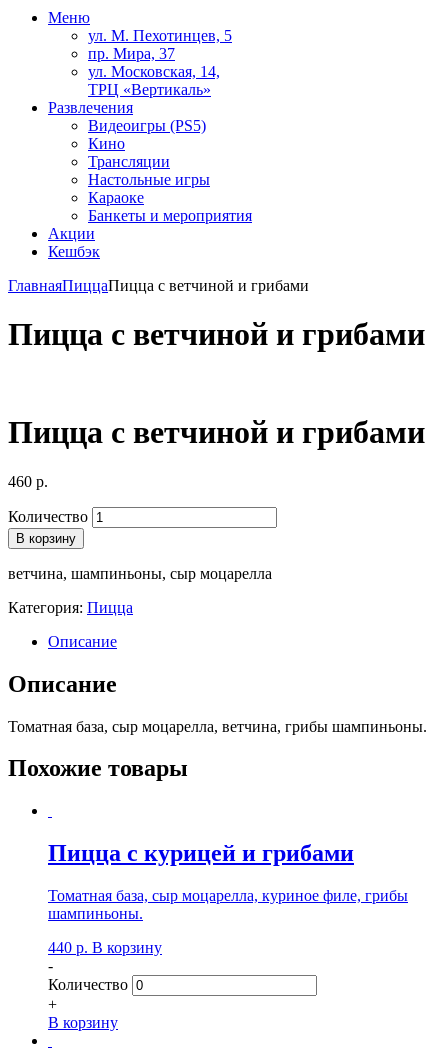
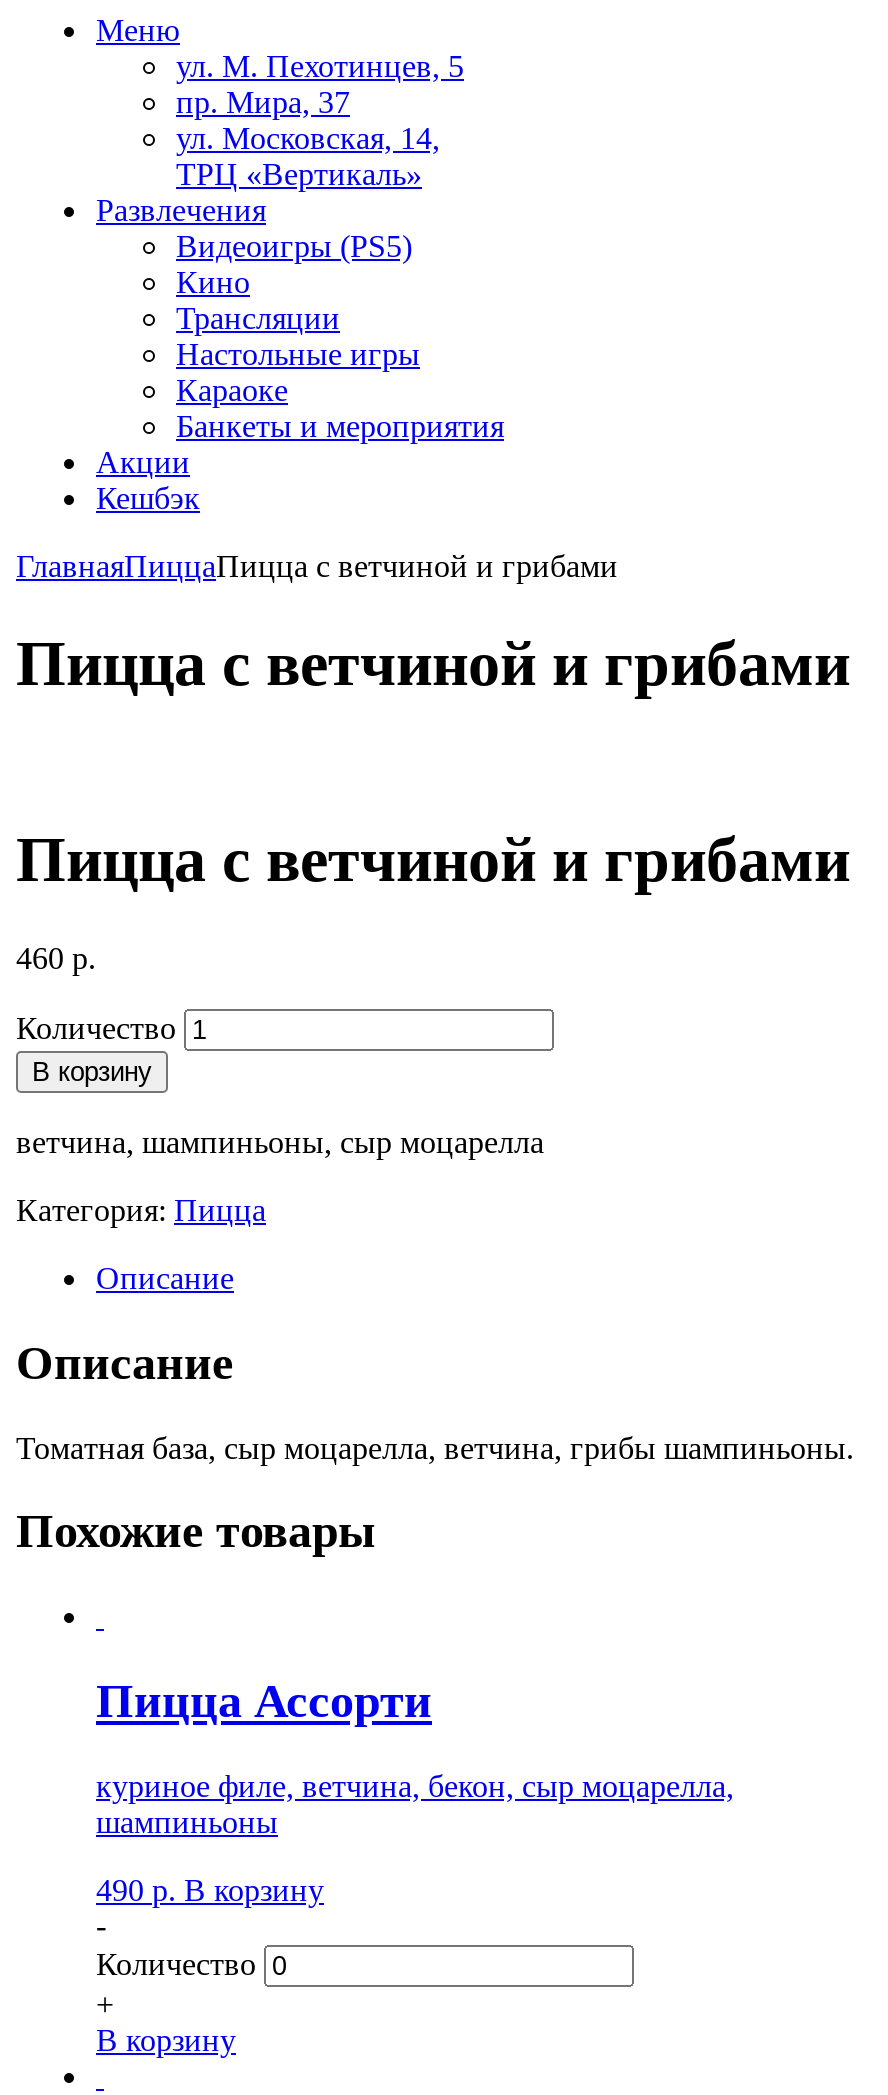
- Пицца с курицей и грибами
+ Пицца Ассорти

- Томатная база, сыр моцарелла, куриное филе, грибы
- шампиньоны.
+ куриное филе, ветчина, бекон, сыр моцарелла,
+ шампиньоны

- 440 р. В корзину
+ 490 р. В корзину
